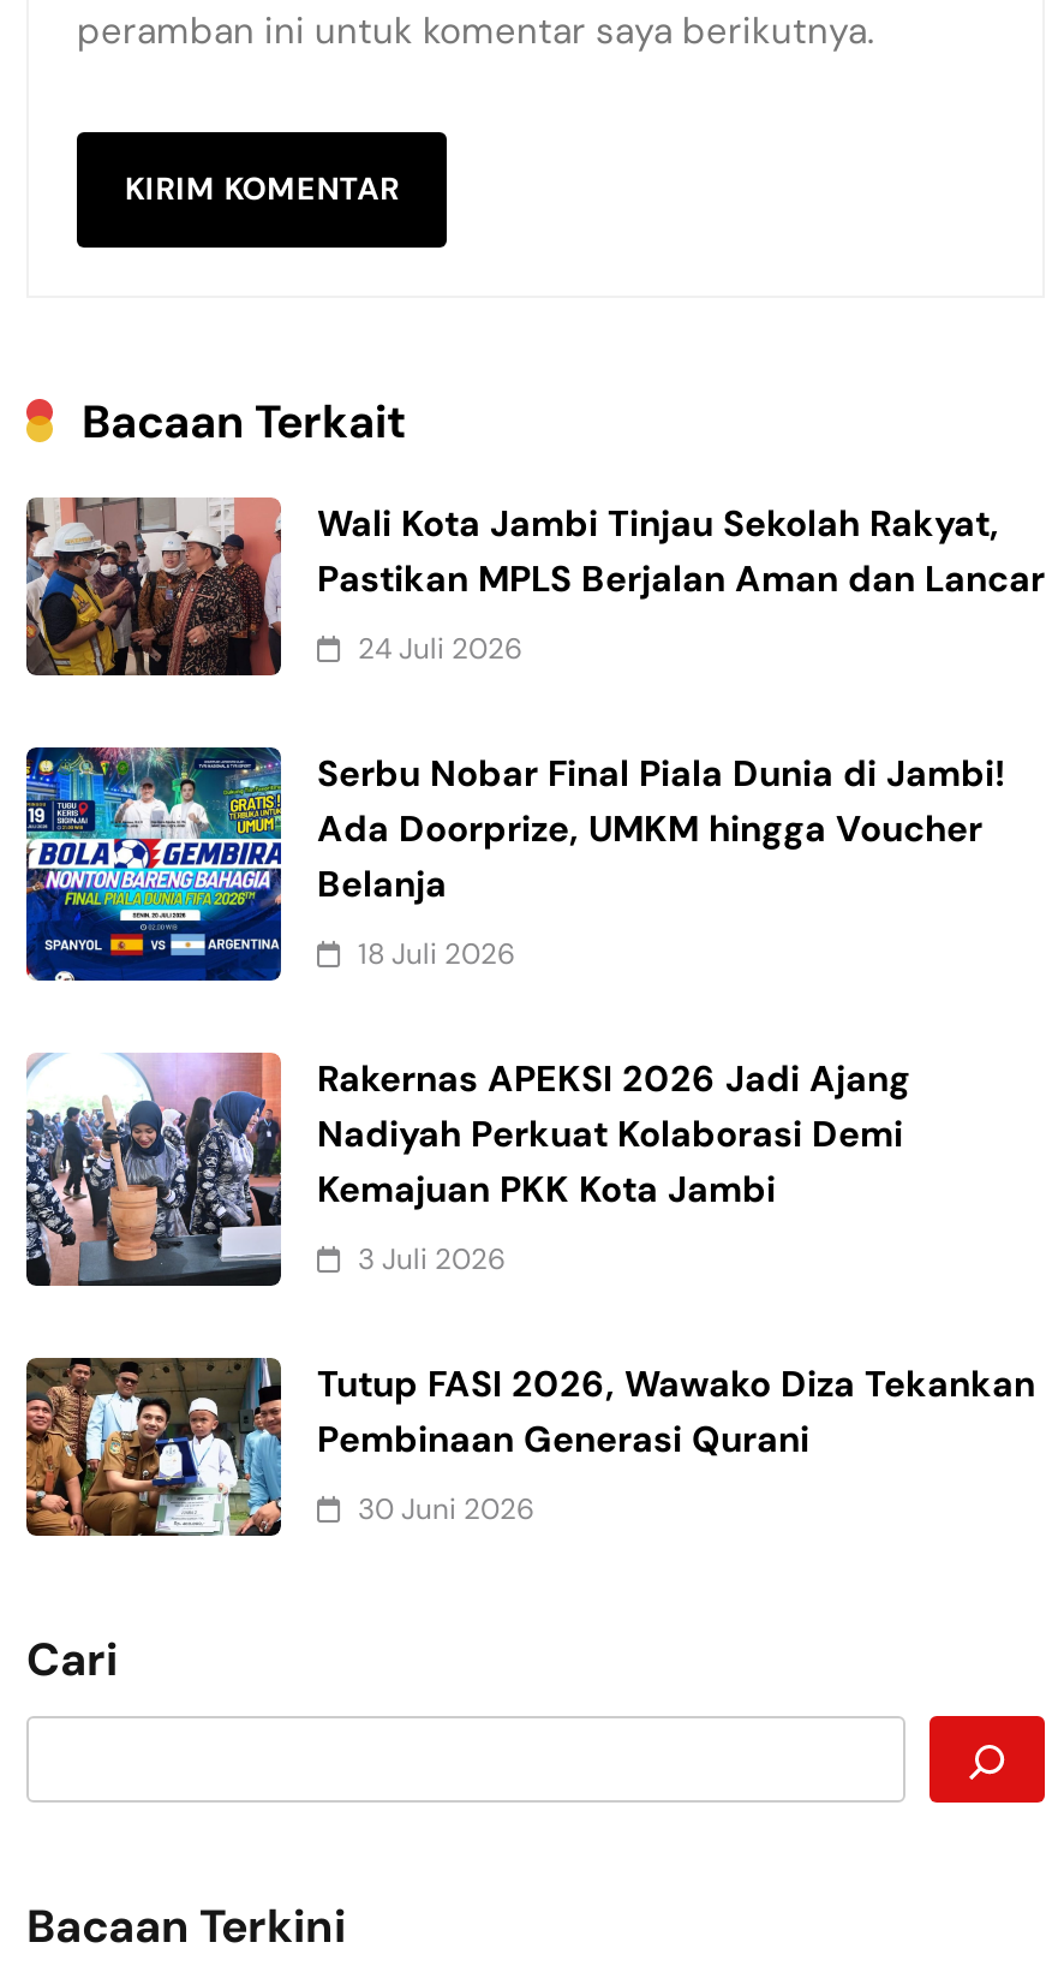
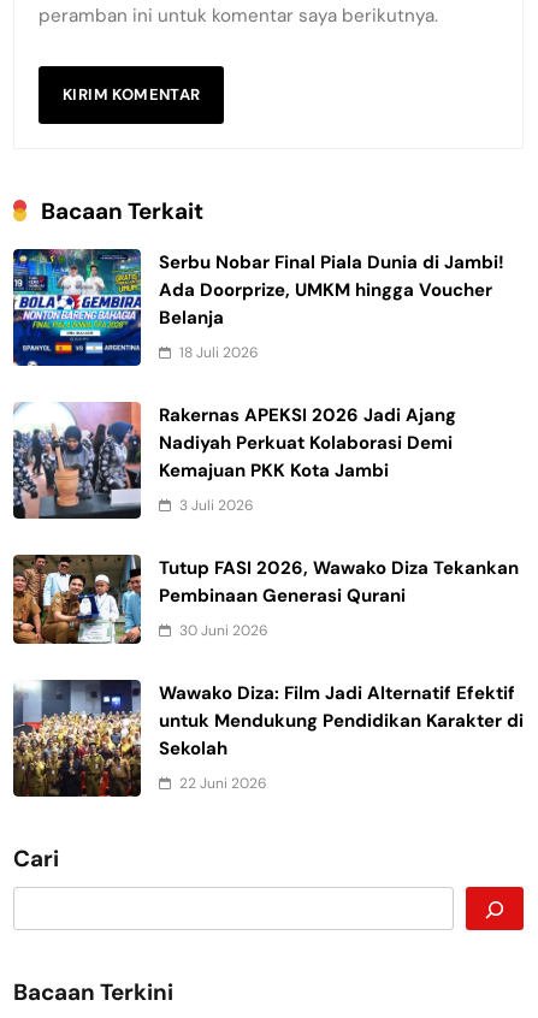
- [image]
- Wali Kota Jambi Tinjau Sekolah Rakyat,
- Pastikan MPLS Berjalan Aman dan Lancar
- 24 Juli 2026

moved up: [image] | Serbu Nobar Final Piala Dunia di Jambi! | Ada Doorprize, UMKM hingga Voucher | ... | Pembinaan Generasi Qurani | 30 Juni 2026

+ [image]
+ Wawako Diza: Film Jadi Alternatif Efektif
+ untuk Mendukung Pendidikan Karakter di
+ Sekolah
+ 22 Juni 2026
